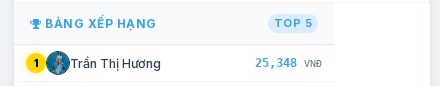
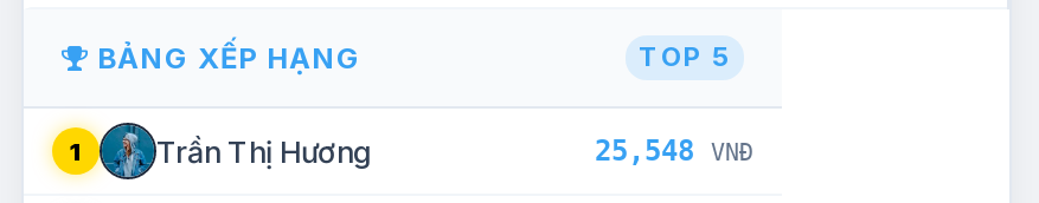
- 25,348 VNĐ
+ 25,548 VNĐ
